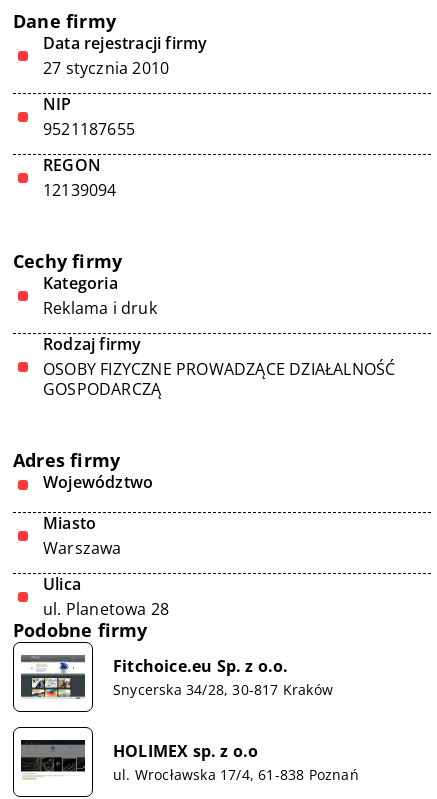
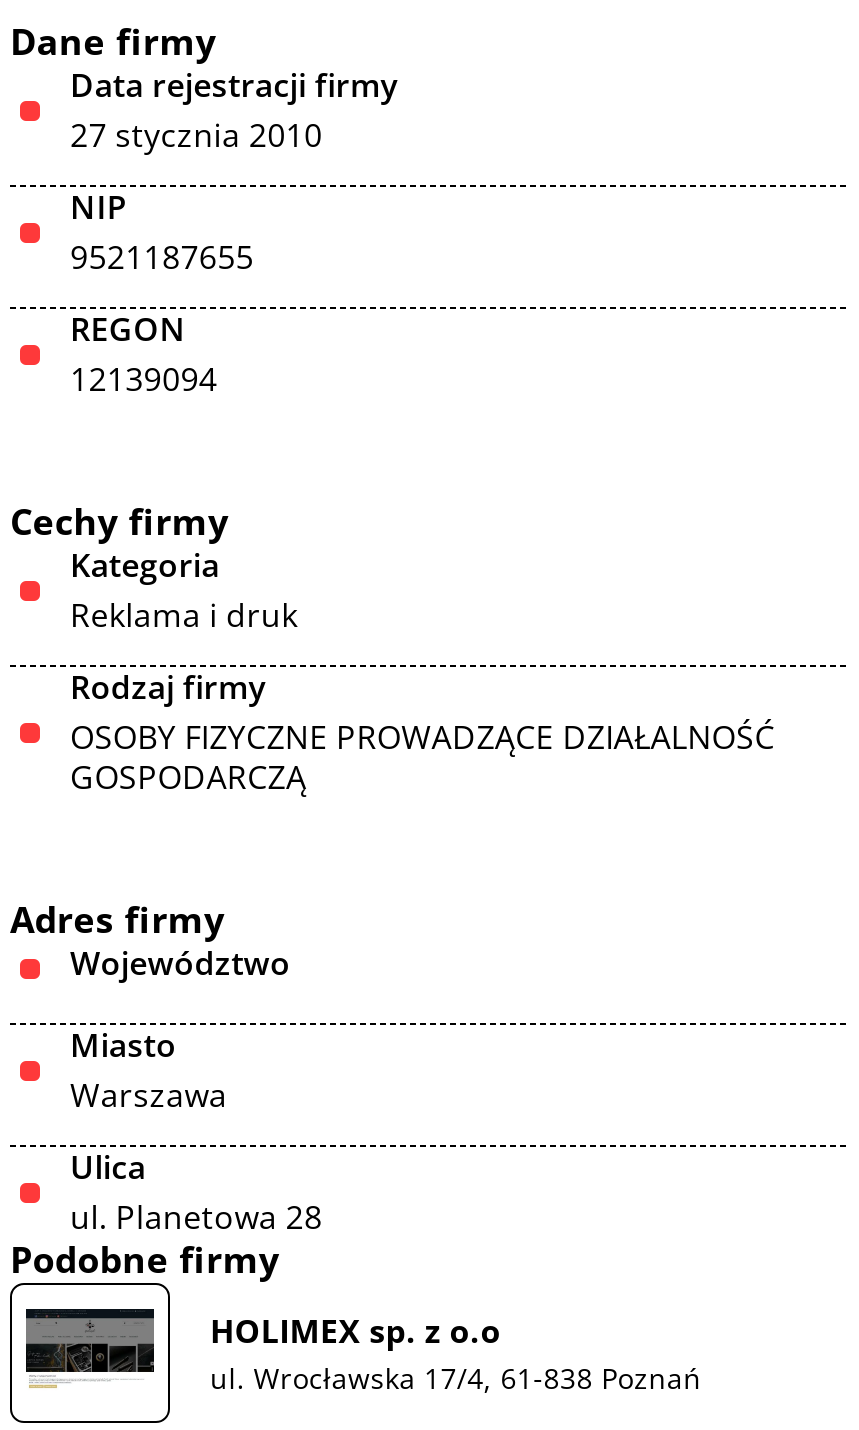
- [image]
- Fitchoice.eu Sp. z o.o.
- Snycerska 34/28, 30-817 Kraków
